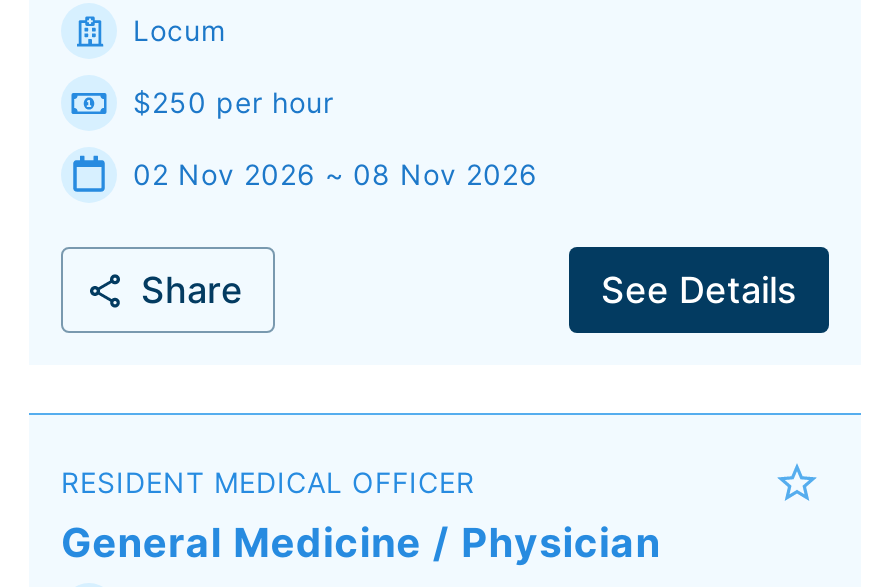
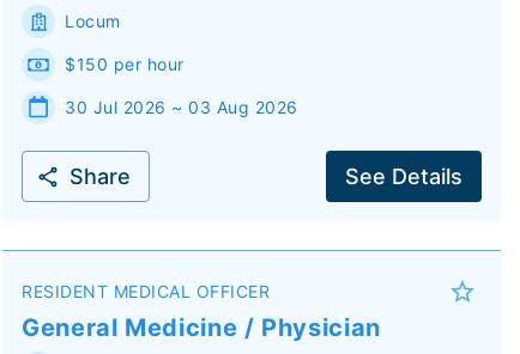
- $250 per hour
+ $150 per hour

- 02 Nov 2026 ~ 08 Nov 2026
+ 30 Jul 2026 ~ 03 Aug 2026
